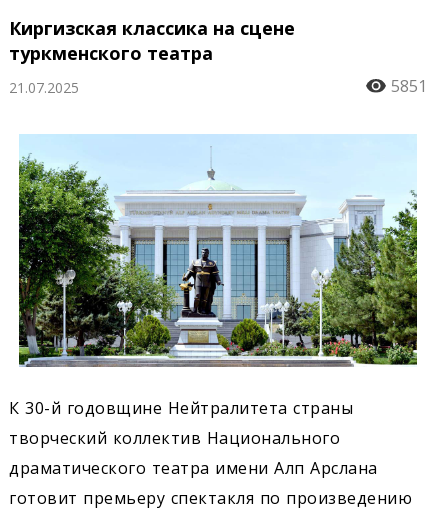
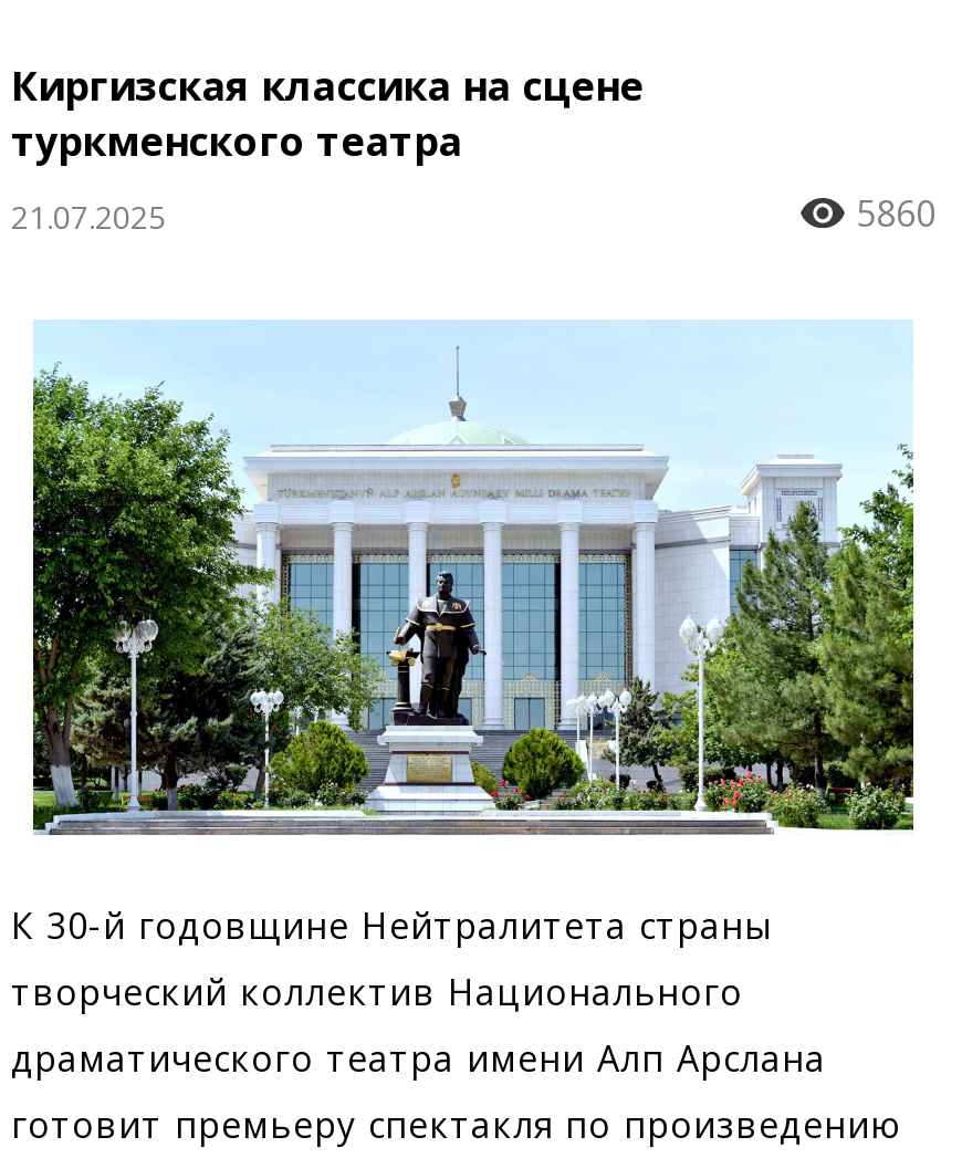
- 5851
+ 5860
